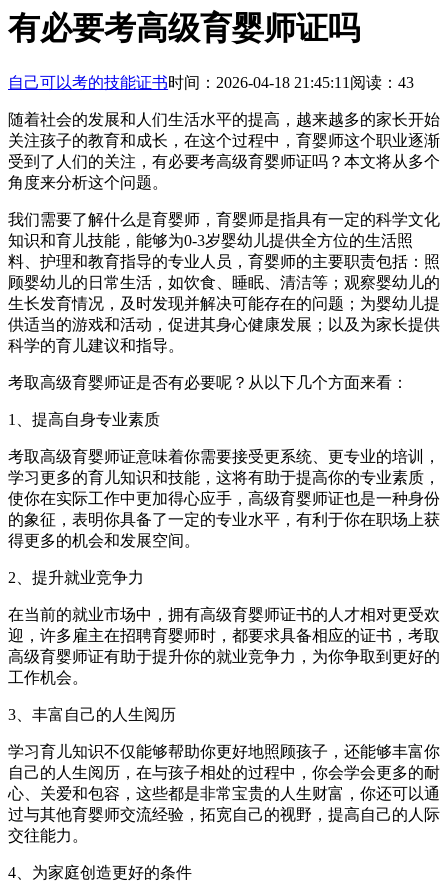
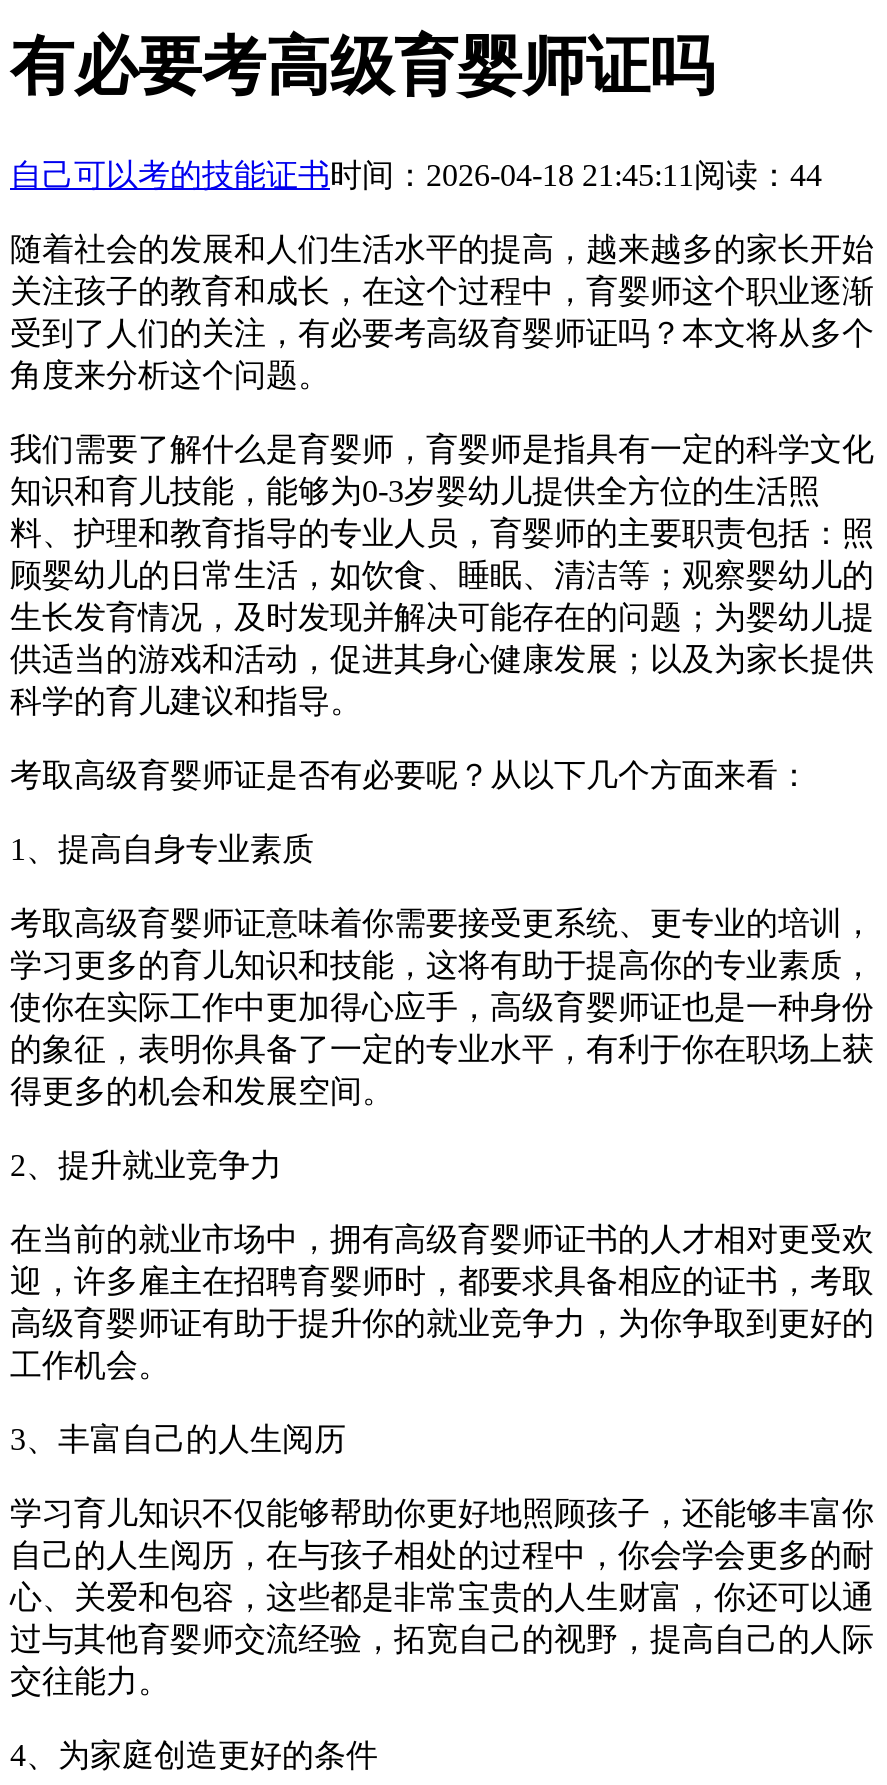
- 自己可以考的技能证书时间：2026-04-18 21:45:11阅读：43
+ 自己可以考的技能证书时间：2026-04-18 21:45:11阅读：44
